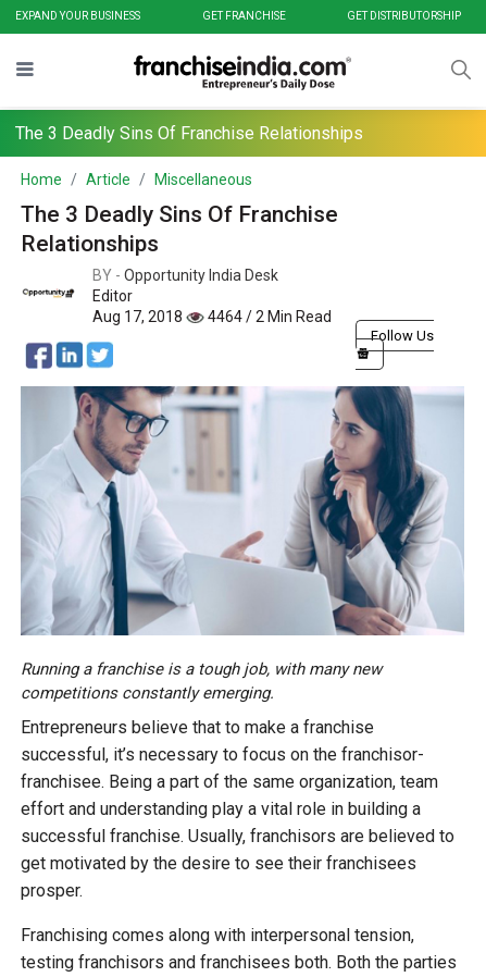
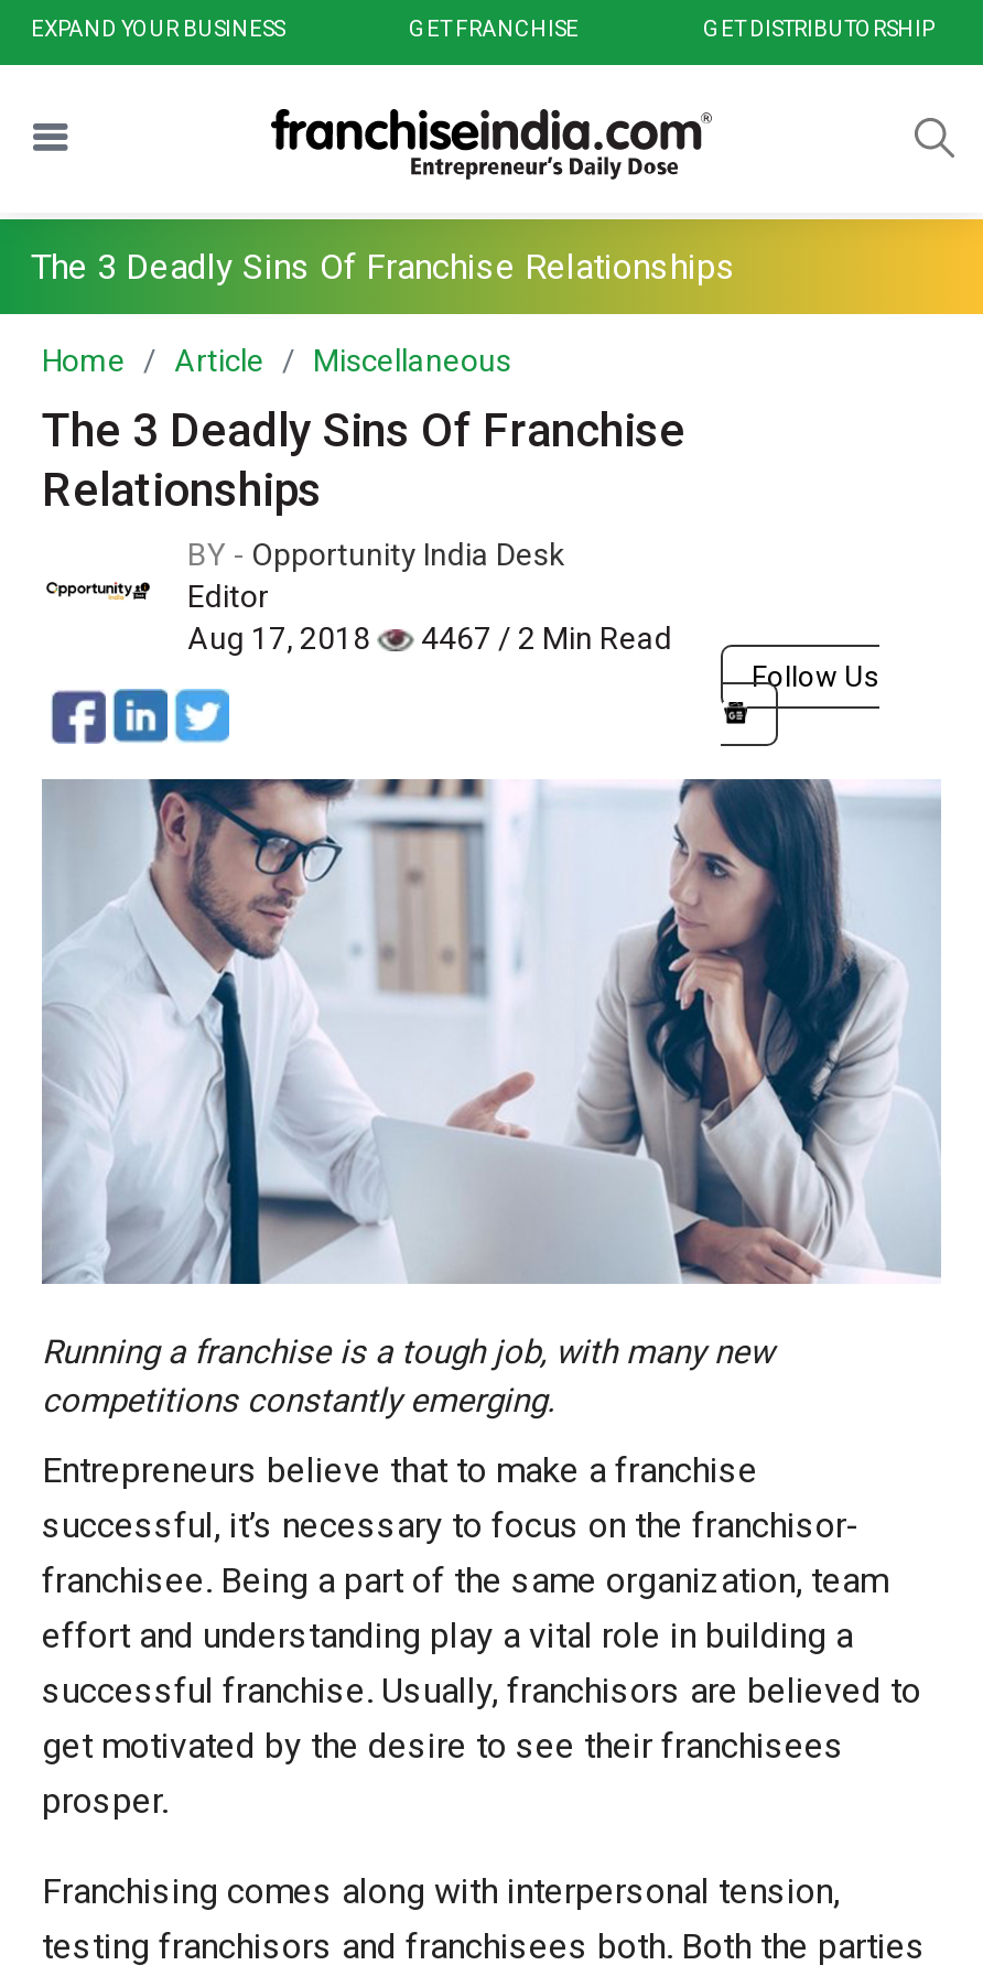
- Aug 17, 2018 4464 / 2 Min Read
+ Aug 17, 2018 4467 / 2 Min Read
